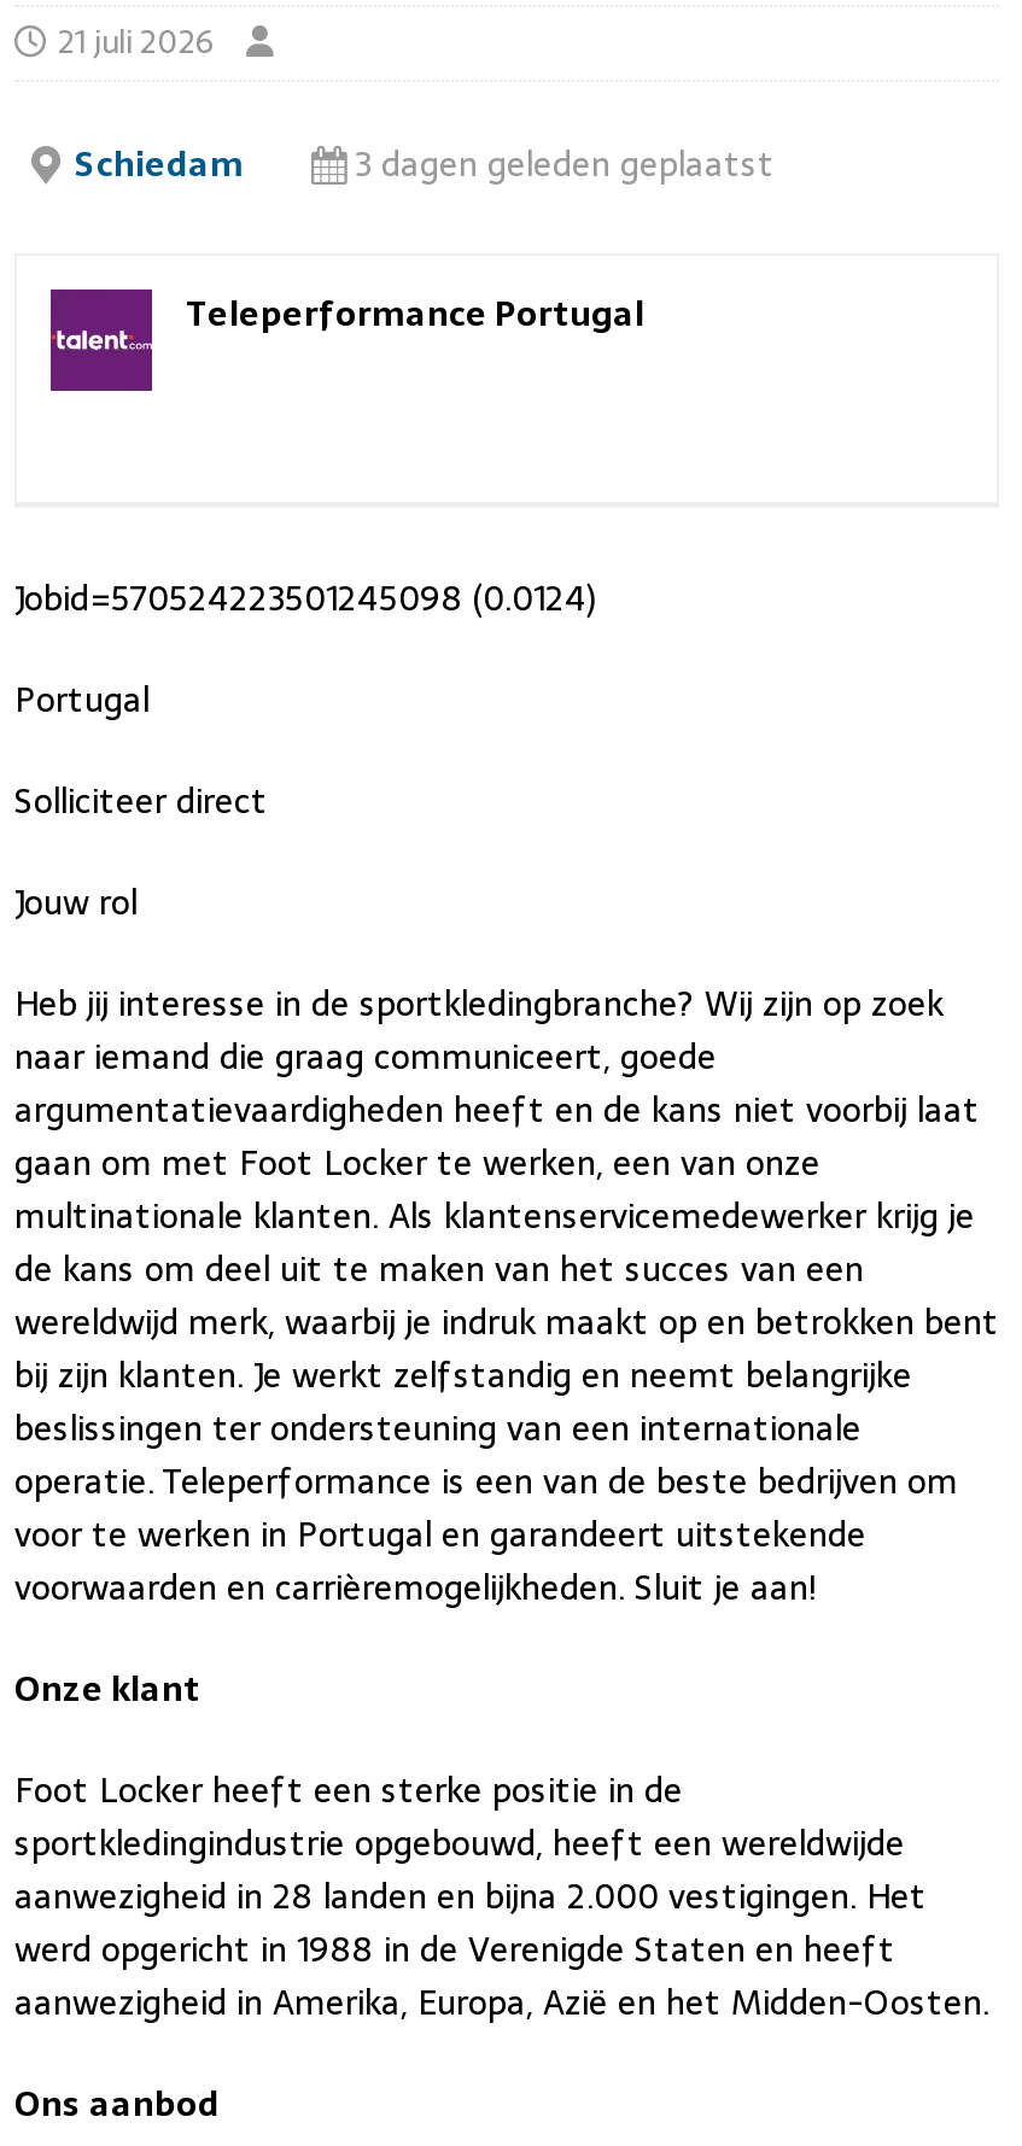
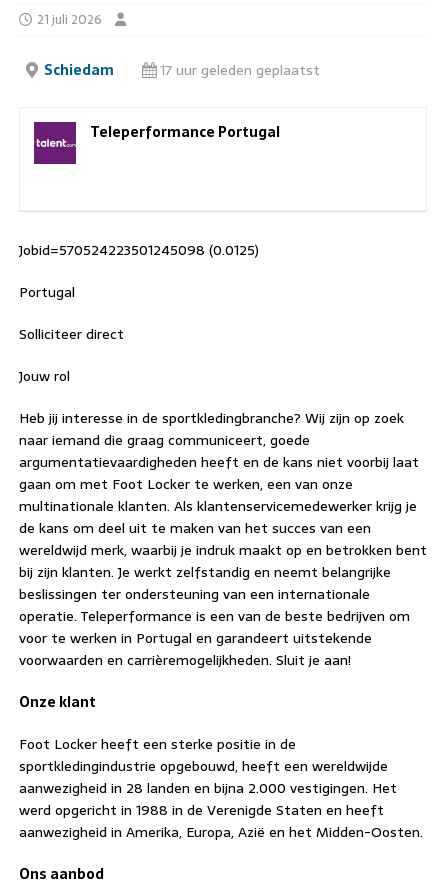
- 3 dagen geleden geplaatst
+ 17 uur geleden geplaatst

- Jobid=570524223501245098 (0.0124)
+ Jobid=570524223501245098 (0.0125)
